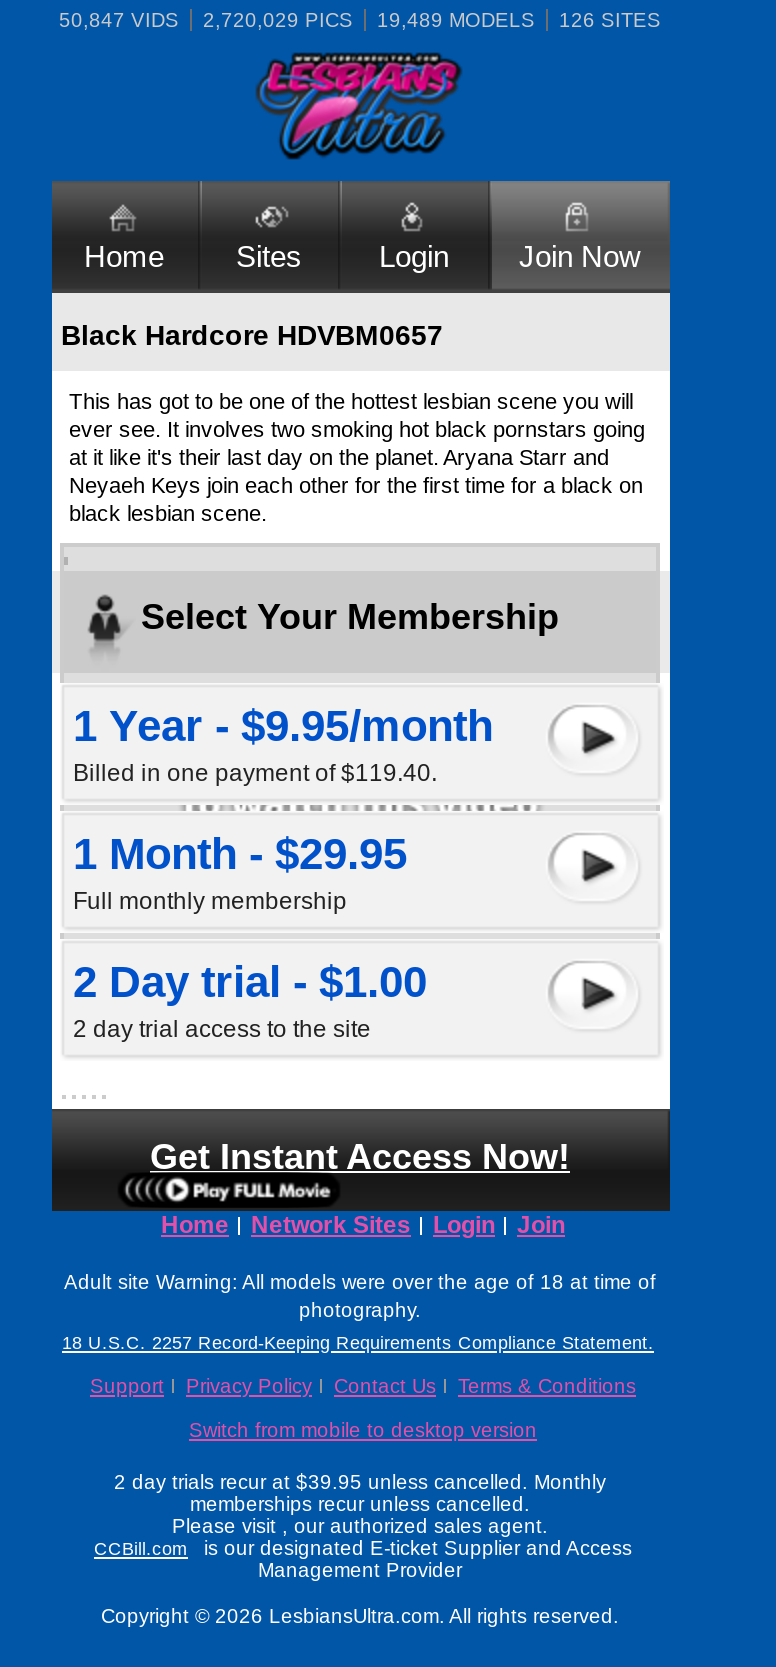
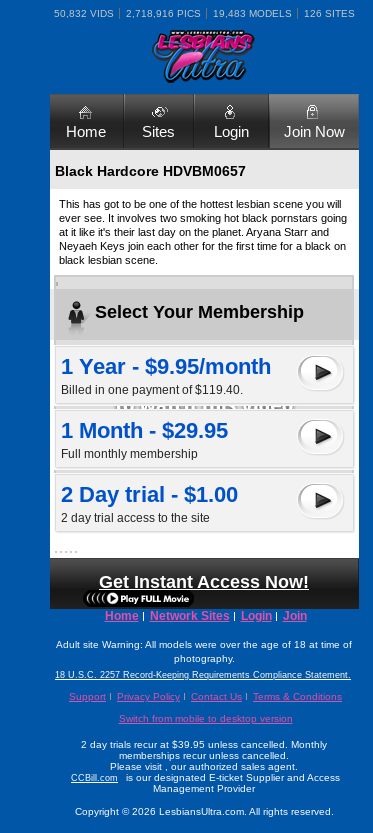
- 50,847 VIDS
+ 50,832 VIDS

- 2,720,029 PICS
+ 2,718,916 PICS

- 19,489 MODELS
+ 19,483 MODELS
